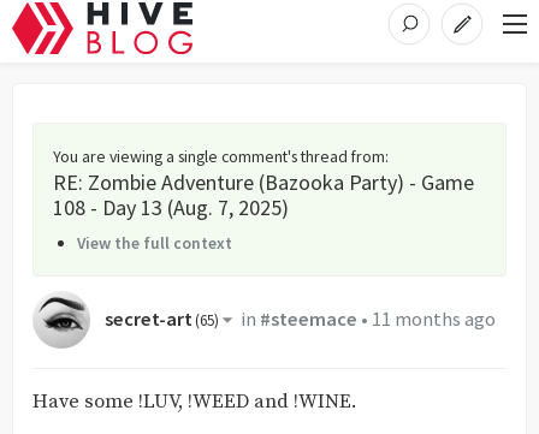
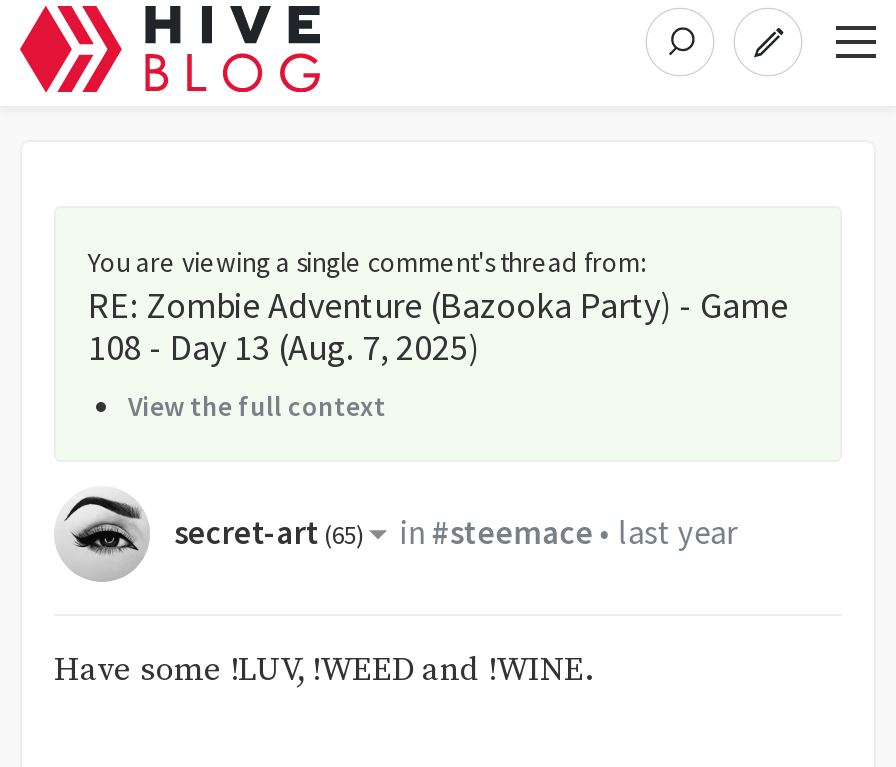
- in #steemace • 11 months ago
+ in #steemace • last year
